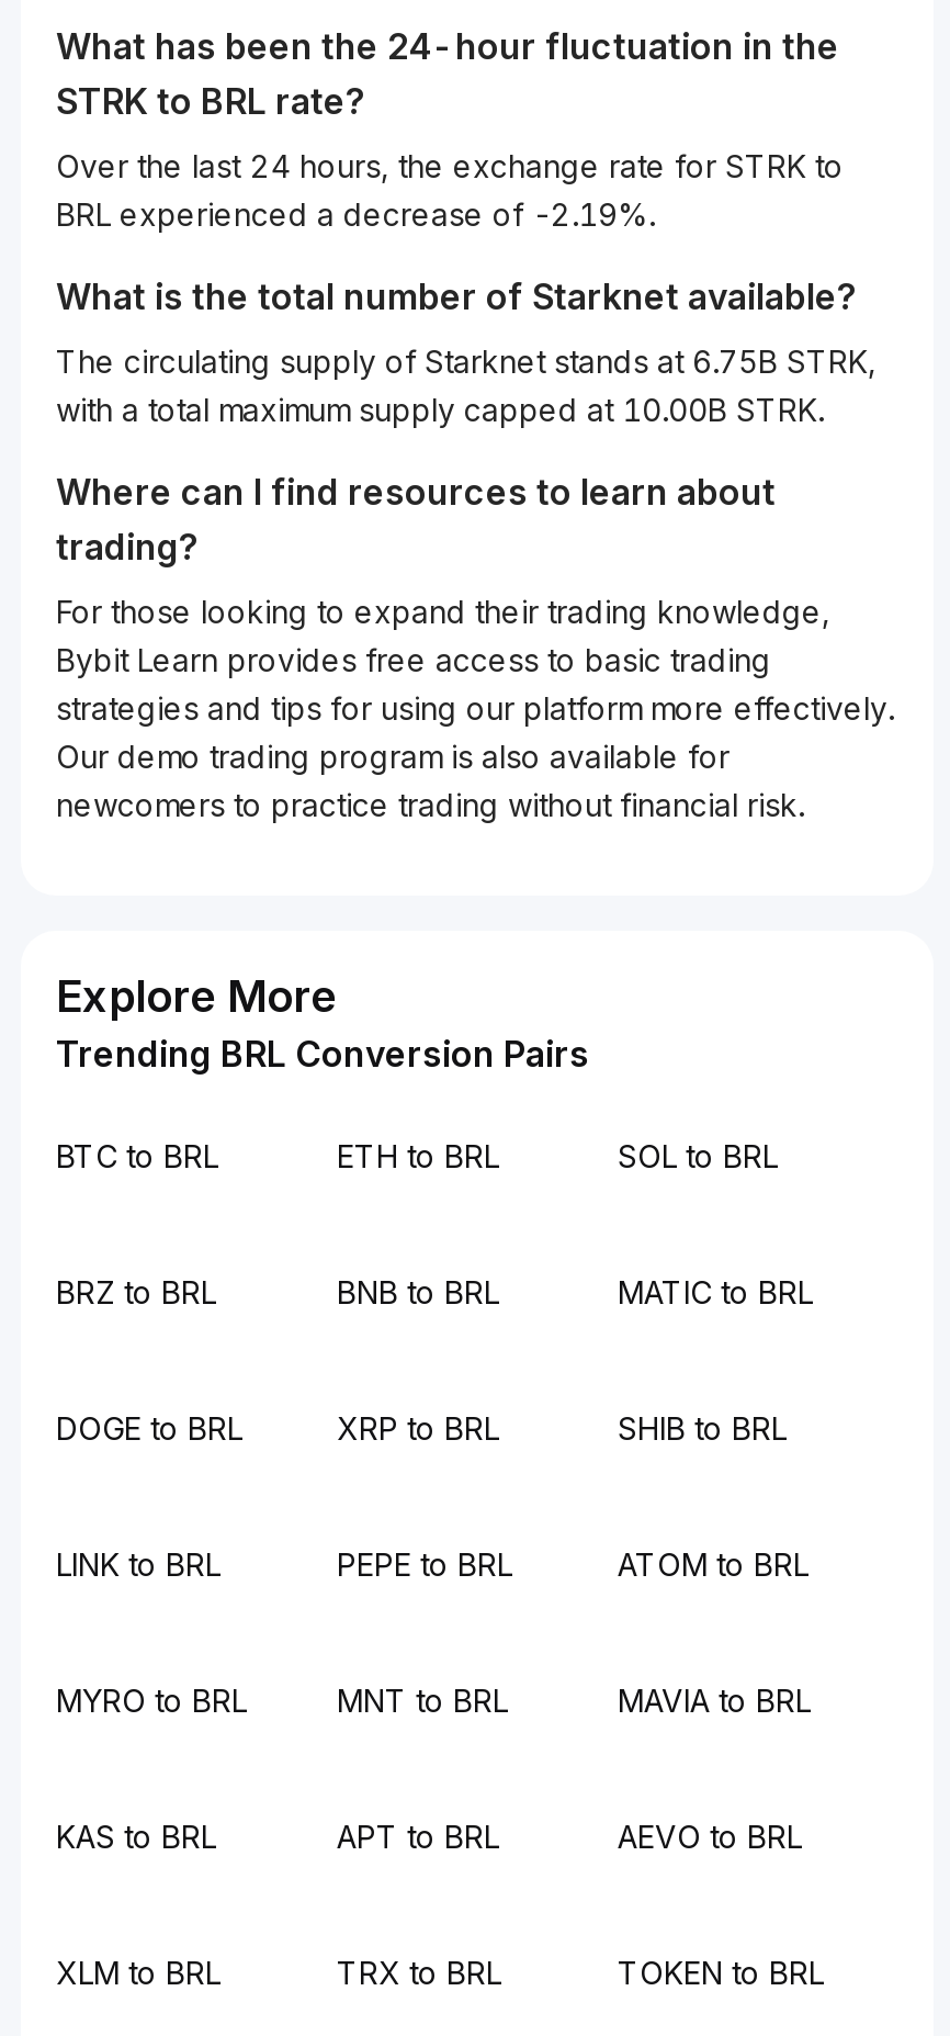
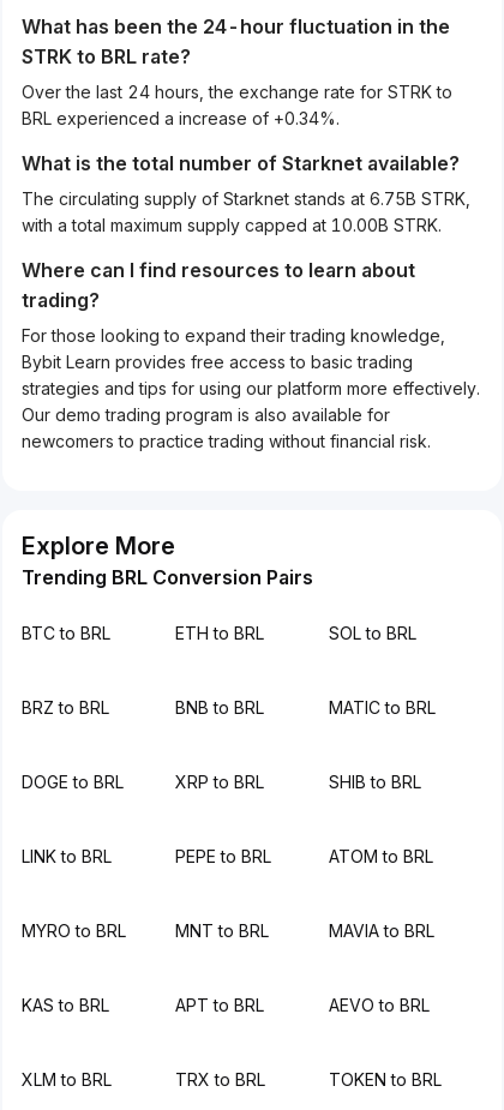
- BRL experienced a decrease of -2.19%.
+ BRL experienced a increase of +0.34%.
